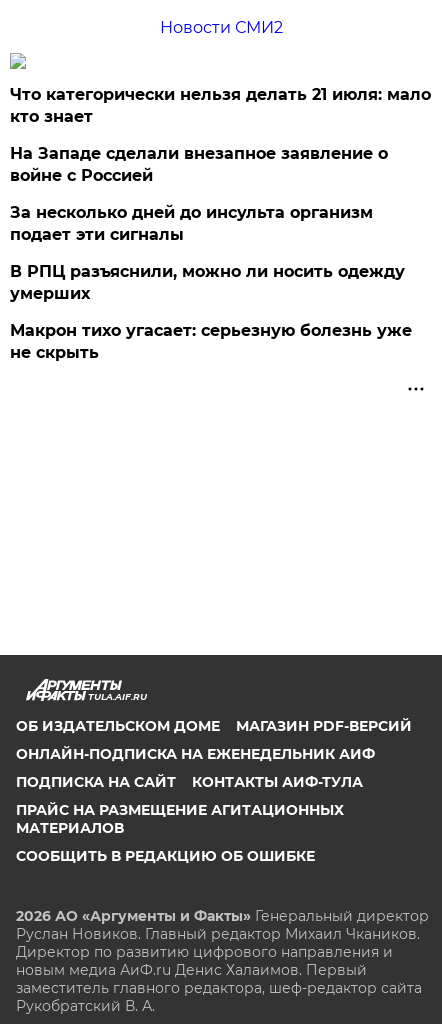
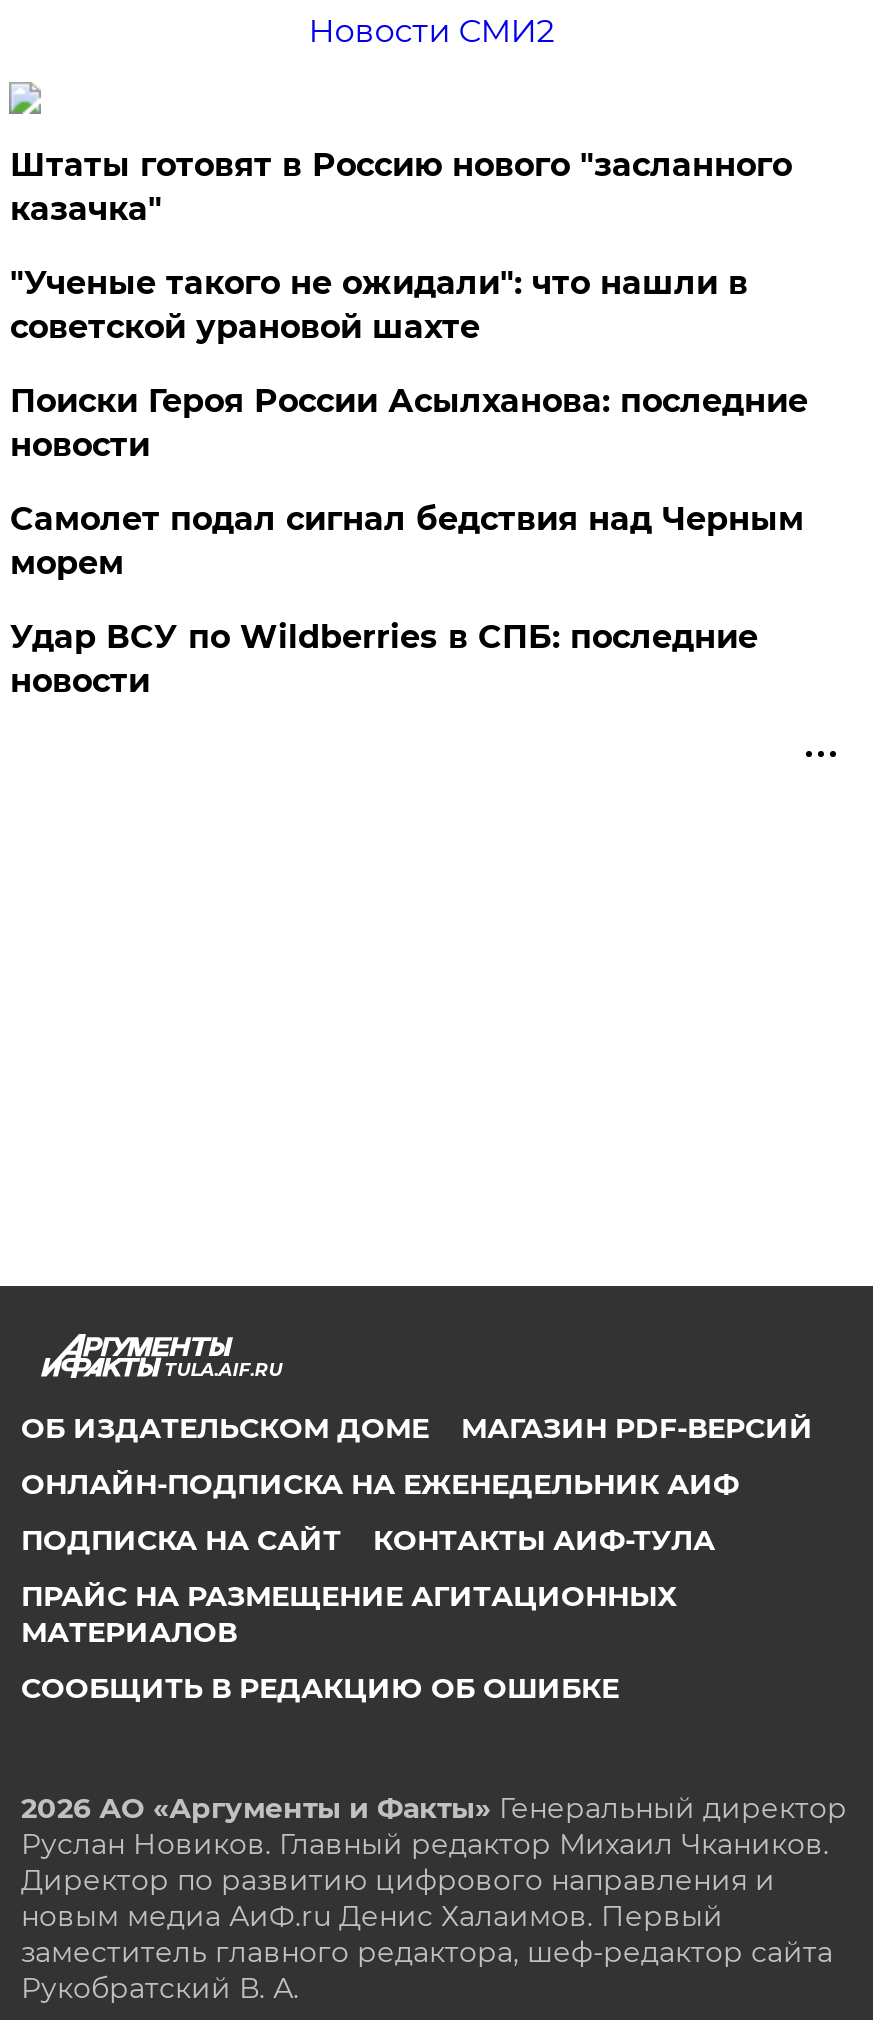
- Что категорически нельзя делать 21 июля: мало
- кто знает
+ Штаты готовят в Россию нового "засланного
+ казачка"

- На Западе сделали внезапное заявление о
- войне с Россией
+ "Ученые такого не ожидали": что нашли в
+ советской урановой шахте

- За несколько дней до инсульта организм
- подает эти сигналы
+ Поиски Героя России Асылханова: последние
+ новости

- В РПЦ разъяснили, можно ли носить одежду
- умерших
+ Самолет подал сигнал бедствия над Черным
+ морем

- Макрон тихо угасает: серьезную болезнь уже
- не скрыть
+ Удар ВСУ по Wildberries в СПБ: последние
+ новости
